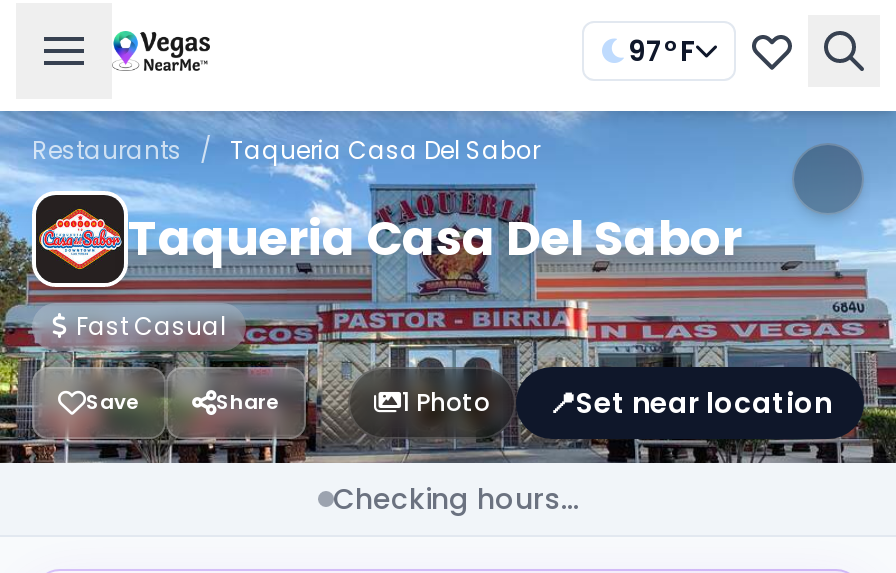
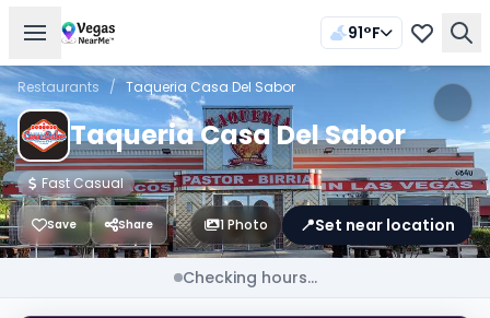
- 97°F
+ 91°F
